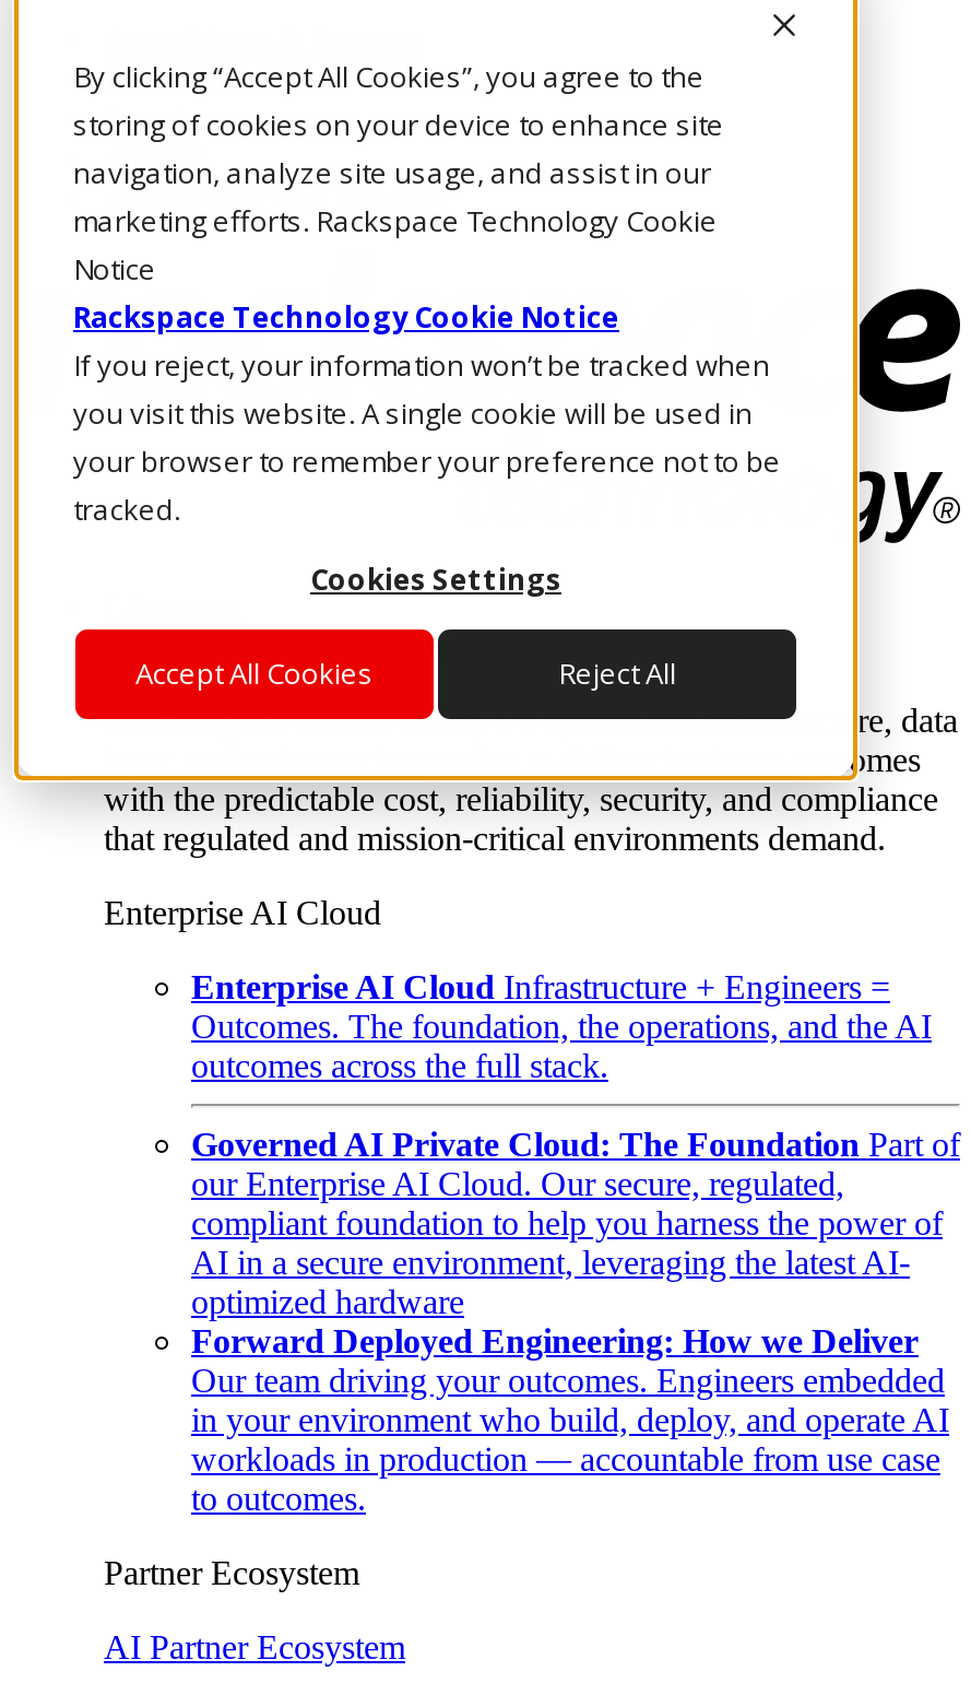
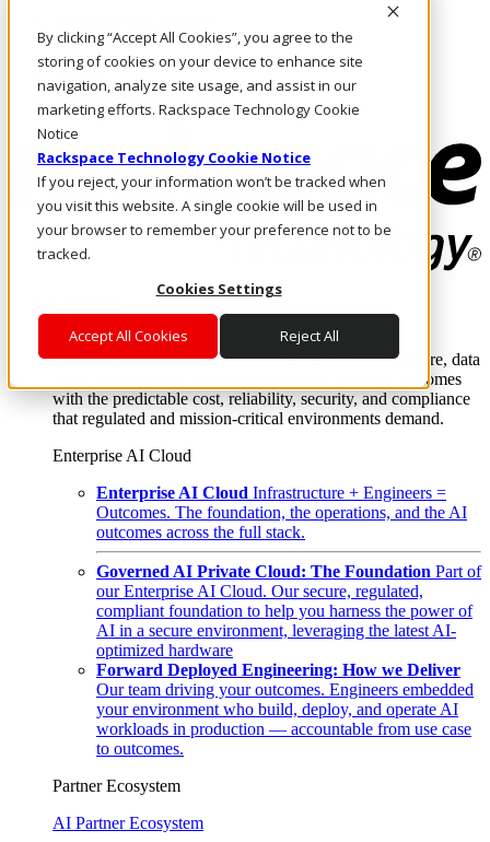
- in your environment who build, deploy, and operate AI
+ your environment who build, deploy, and operate AI
